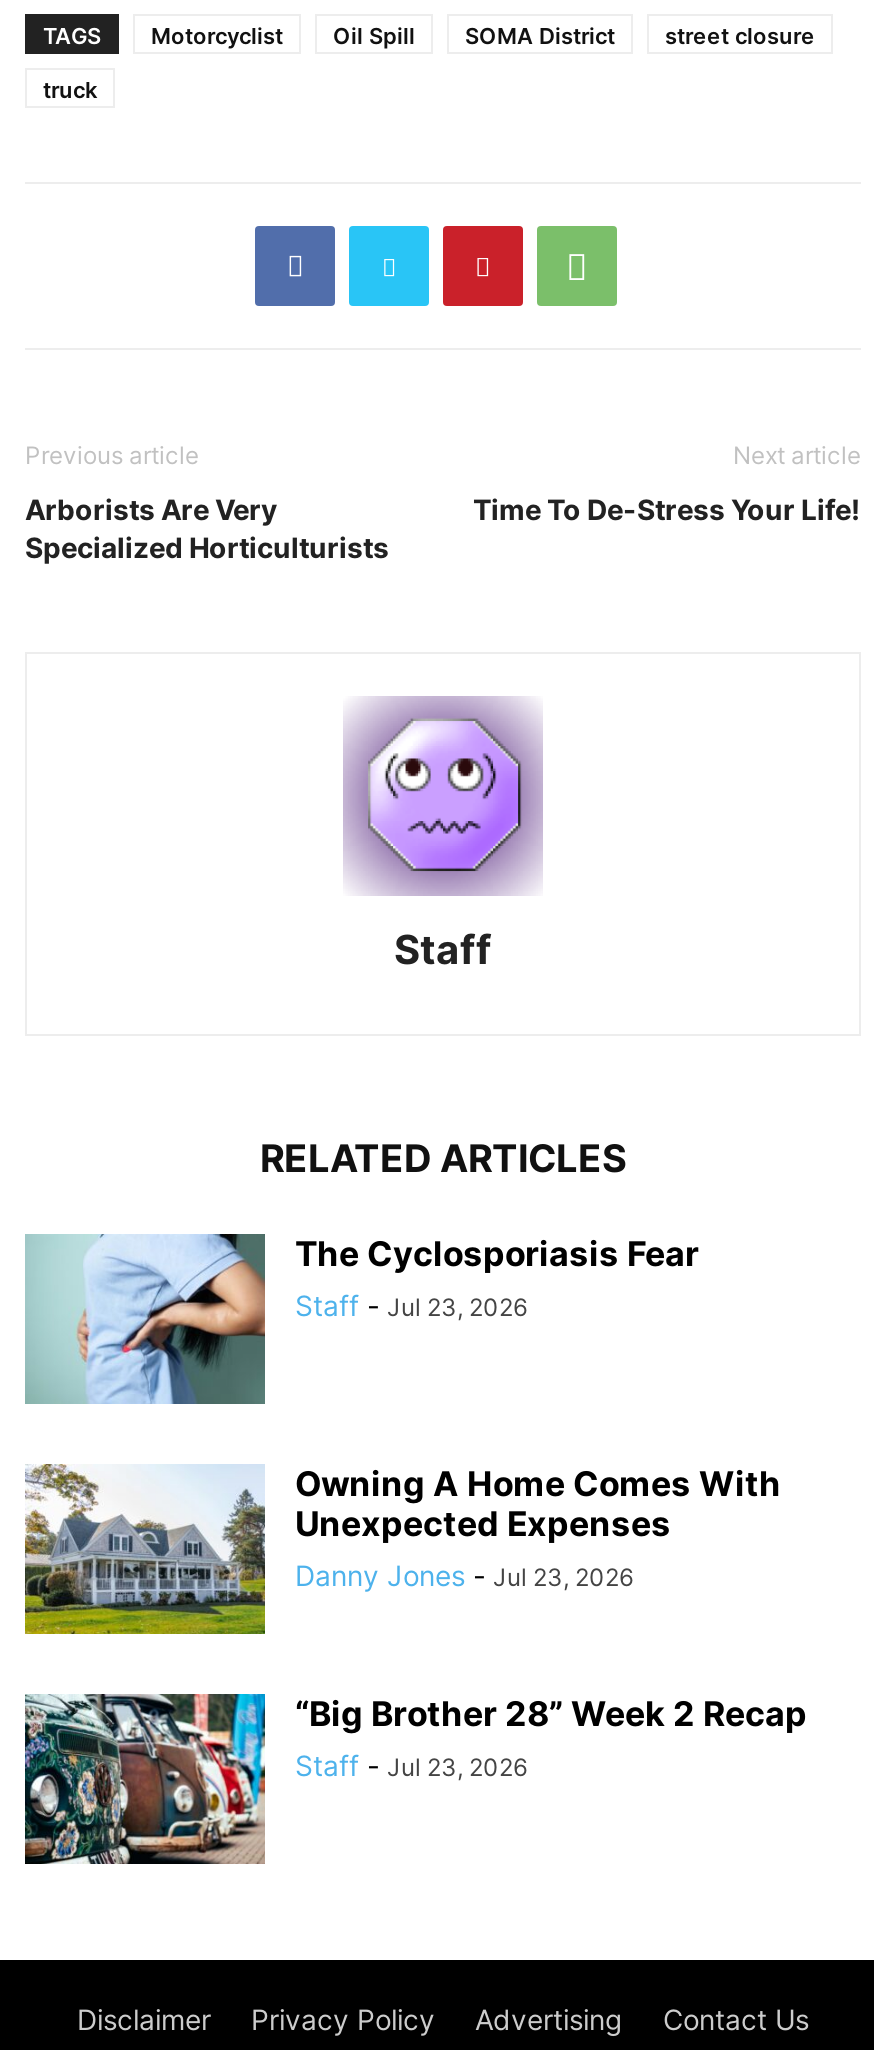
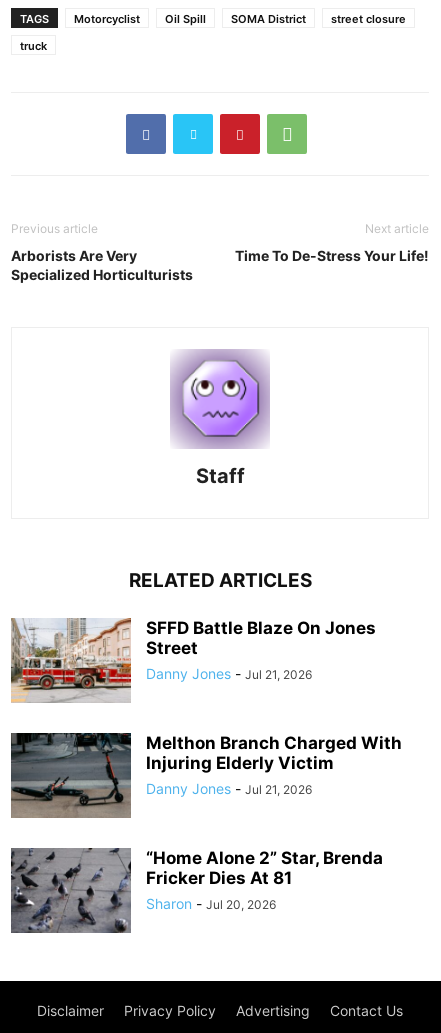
- [image]
- The Cyclosporiasis Fear
- Staff - Jul 23, 2026
+ [image]
+ SFFD Battle Blaze On Jones
+ Street
+ Danny Jones - Jul 21, 2026

- [image]
- Owning A Home Comes With
- Unexpected Expenses
- Danny Jones - Jul 23, 2026
+ [image]
+ Melthon Branch Charged With
+ Injuring Elderly Victim
+ Danny Jones - Jul 21, 2026

- [image]
- “Big Brother 28” Week 2 Recap
- Staff - Jul 23, 2026
+ [image]
+ “Home Alone 2” Star, Brenda
+ Fricker Dies At 81
+ Sharon - Jul 20, 2026
